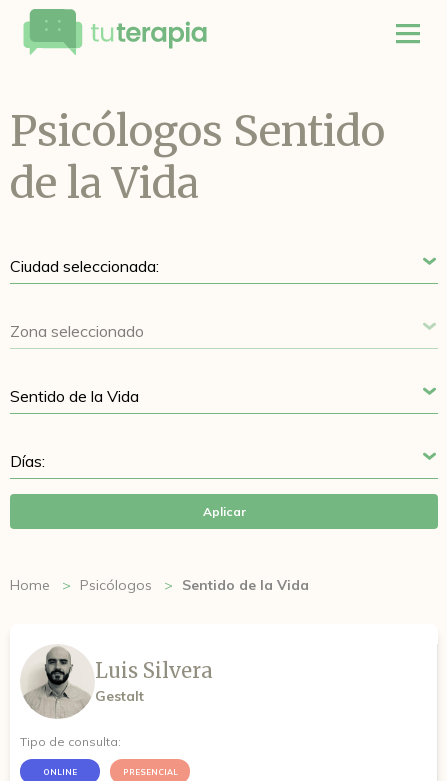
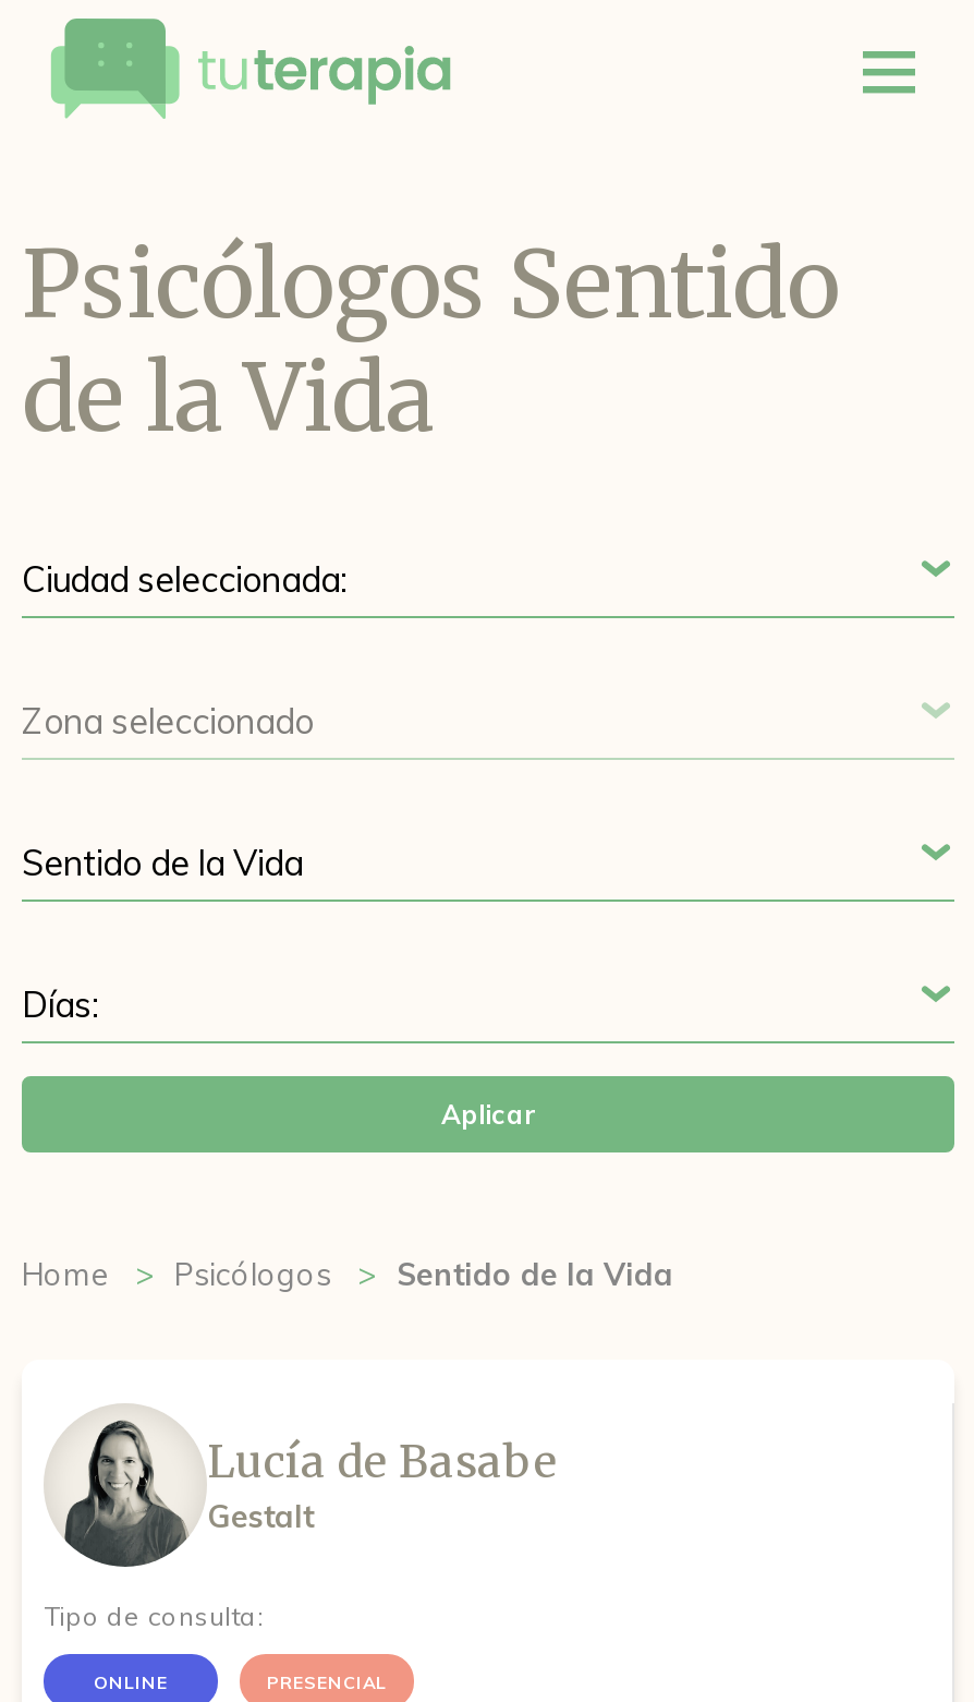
- [image]
- Luis Silvera
+ [image]
+ Lucía de Basabe
